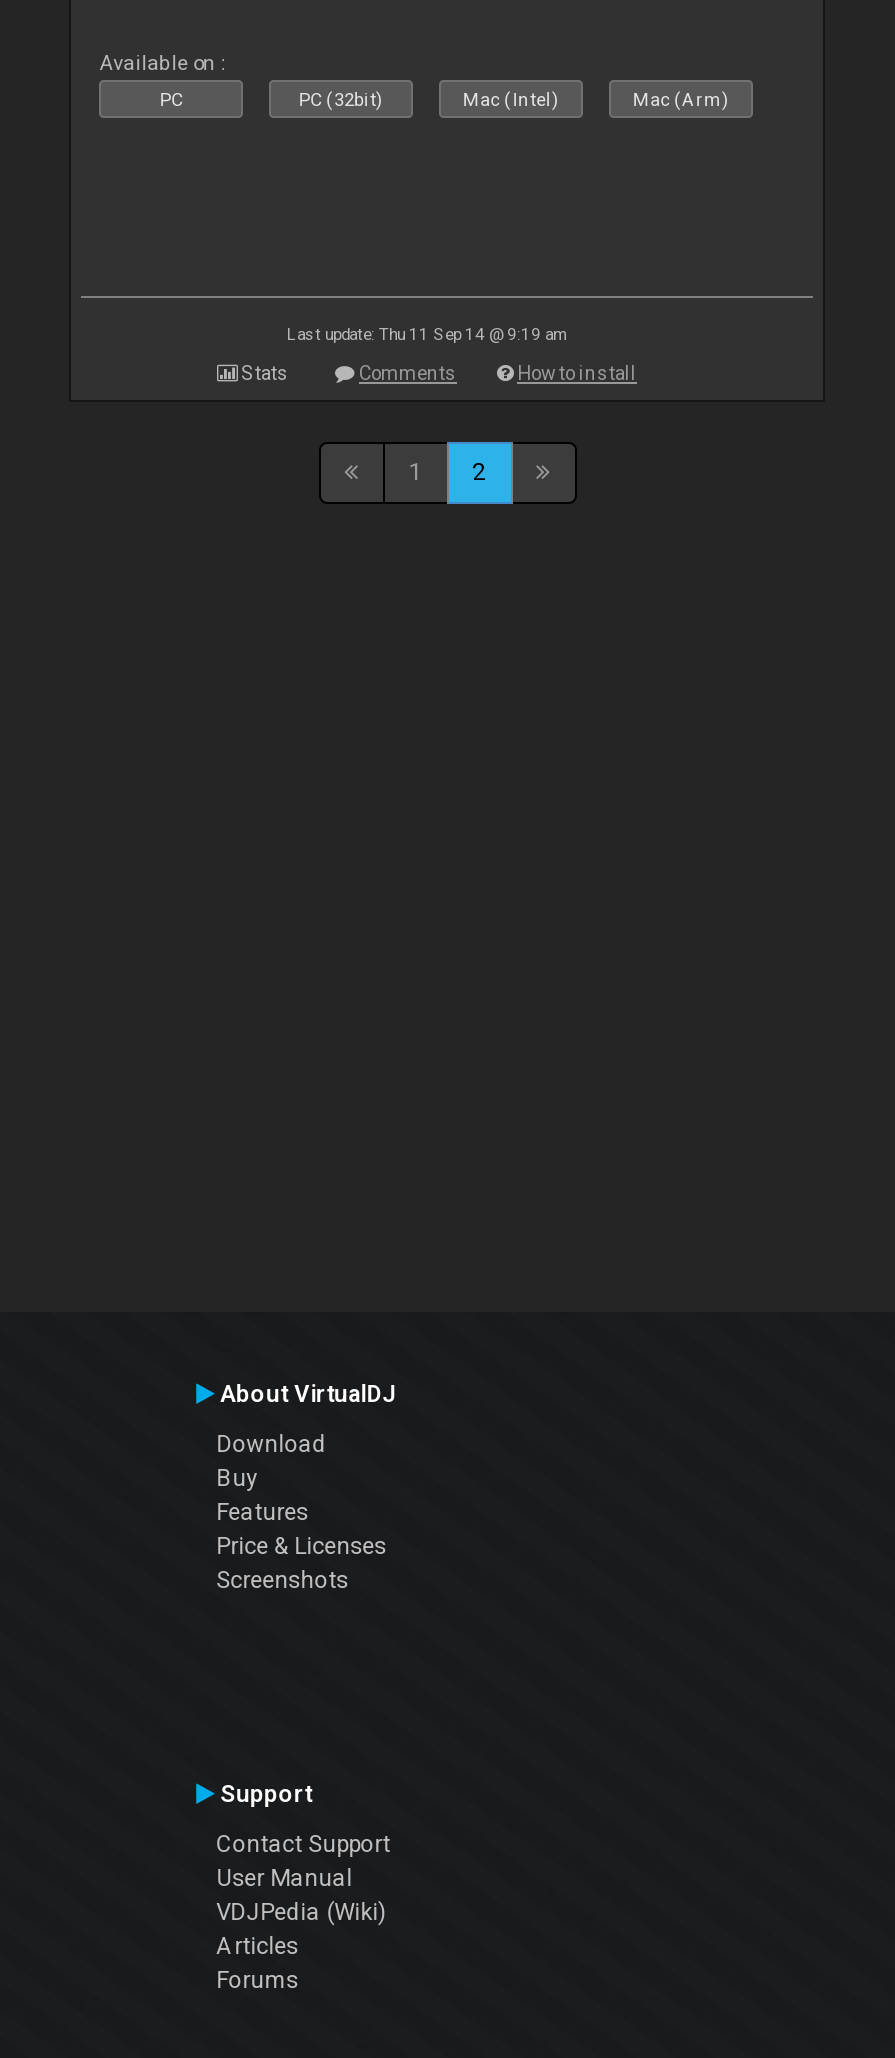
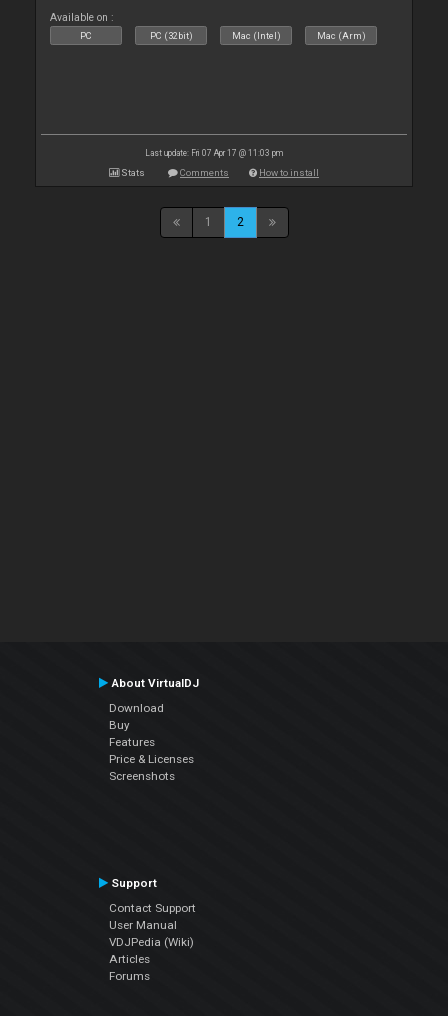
- Last update: Thu 11 Sep 14 @ 9:19 am
+ Last update: Fri 07 Apr 17 @ 11:03 pm
